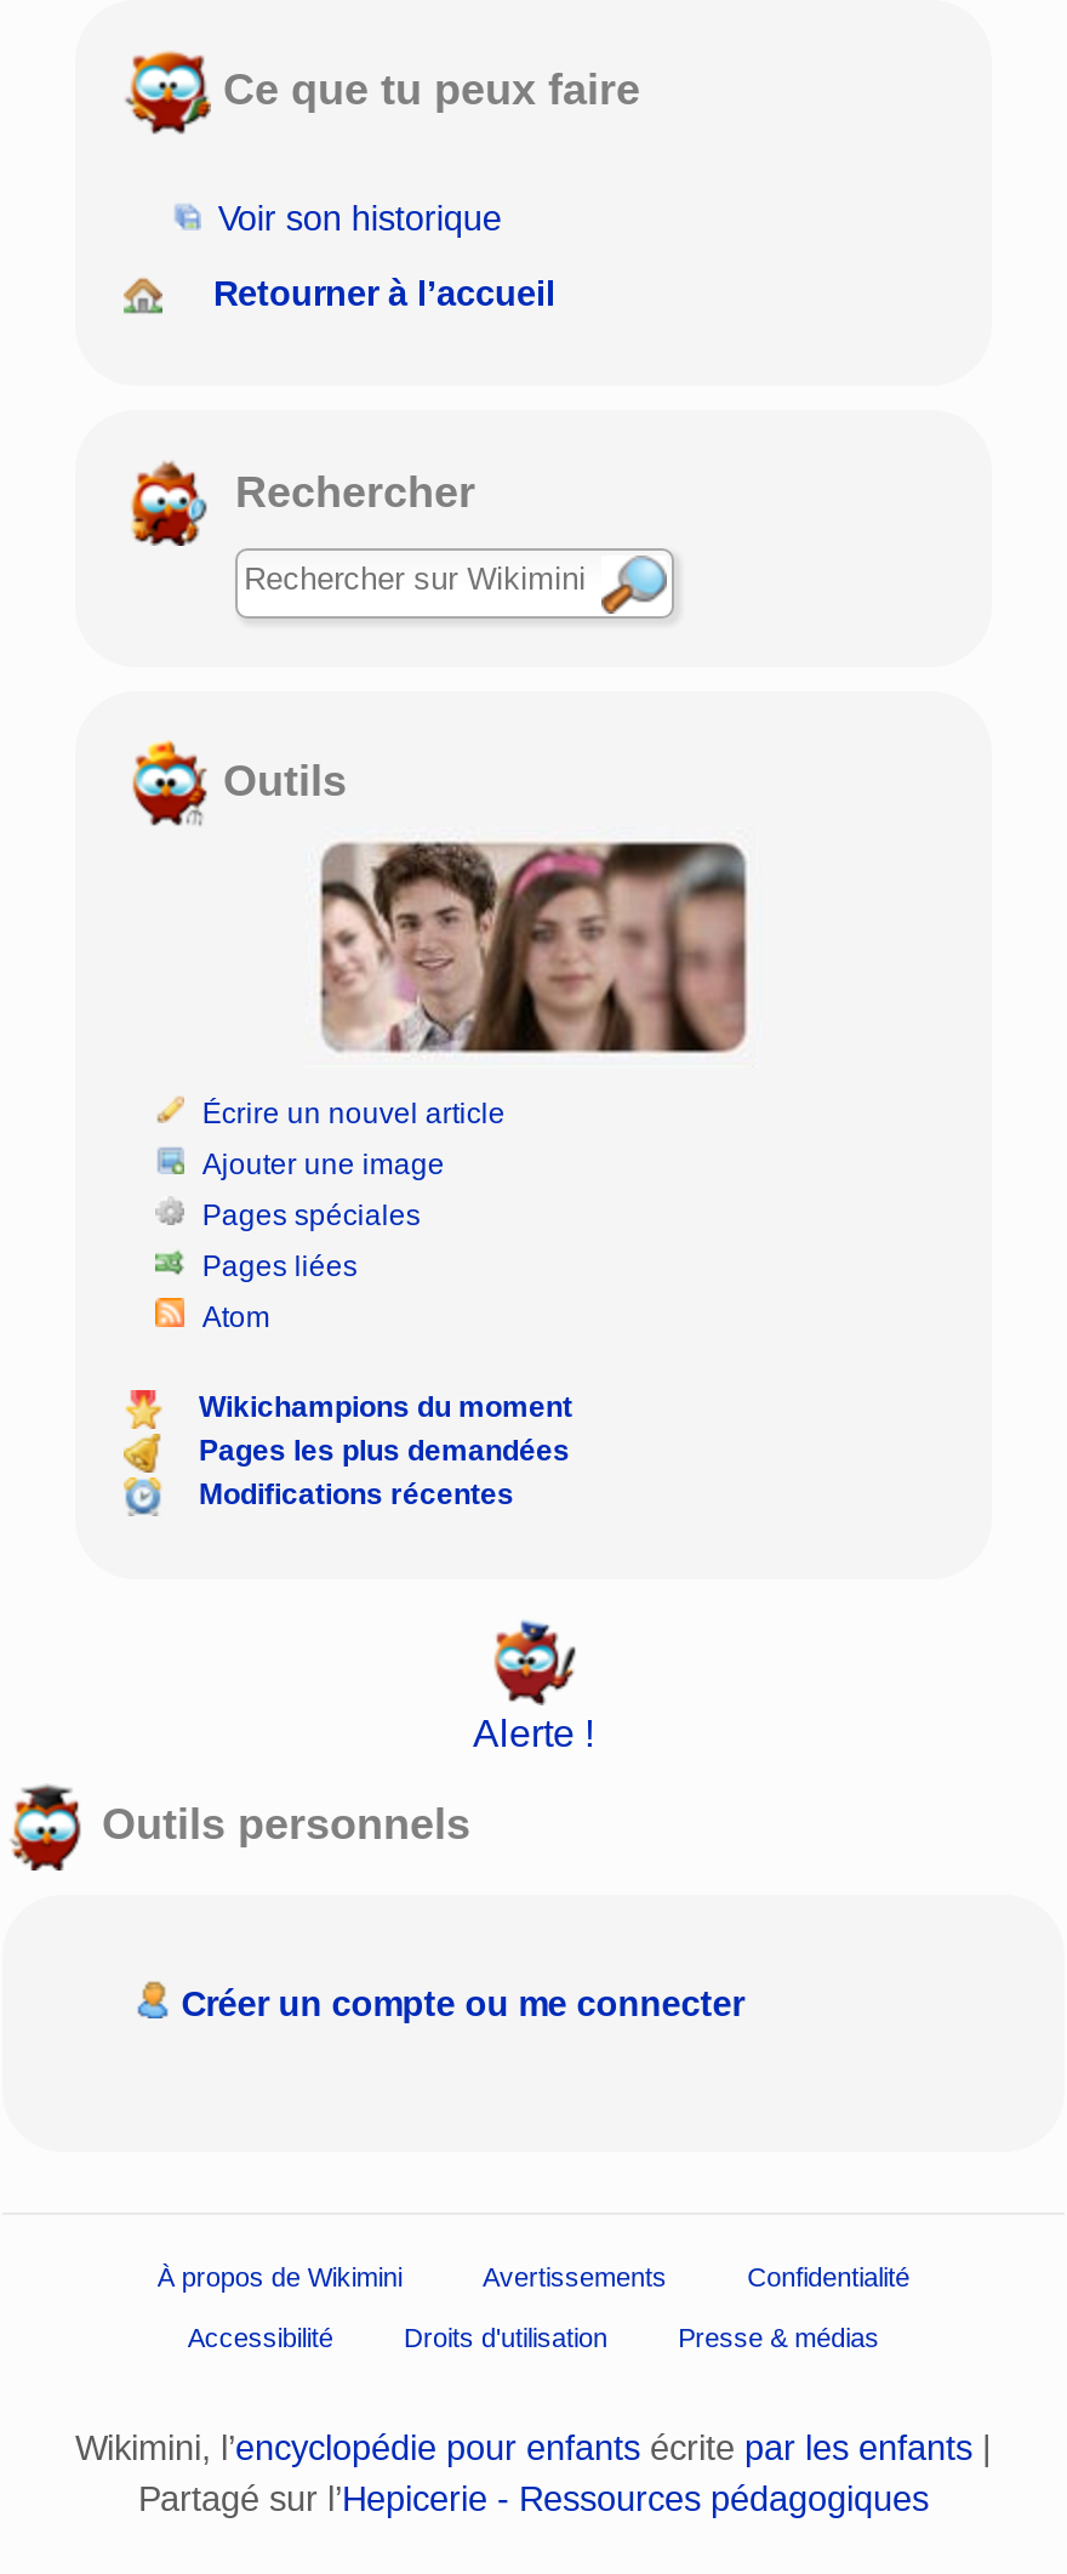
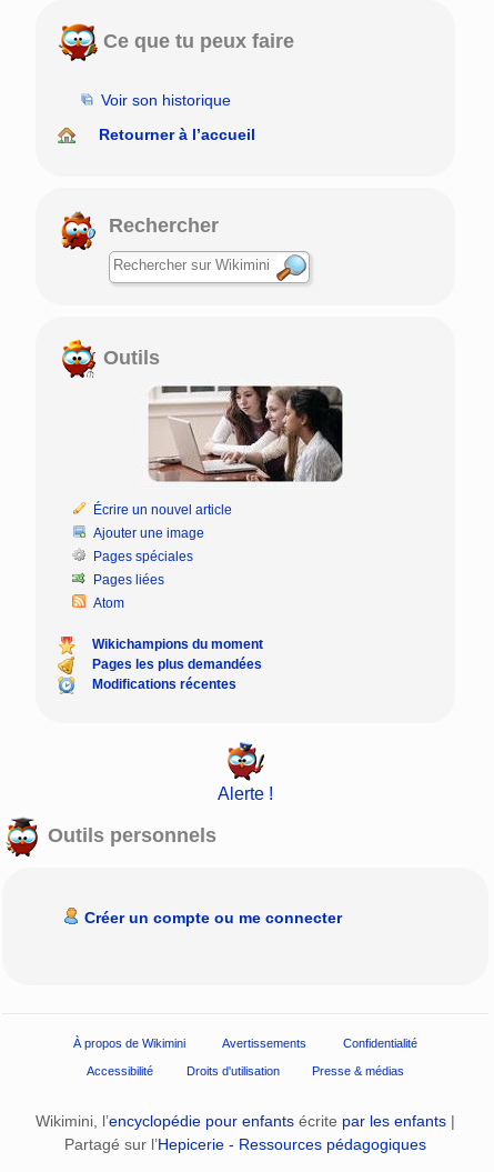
- [image]
+ [image]
